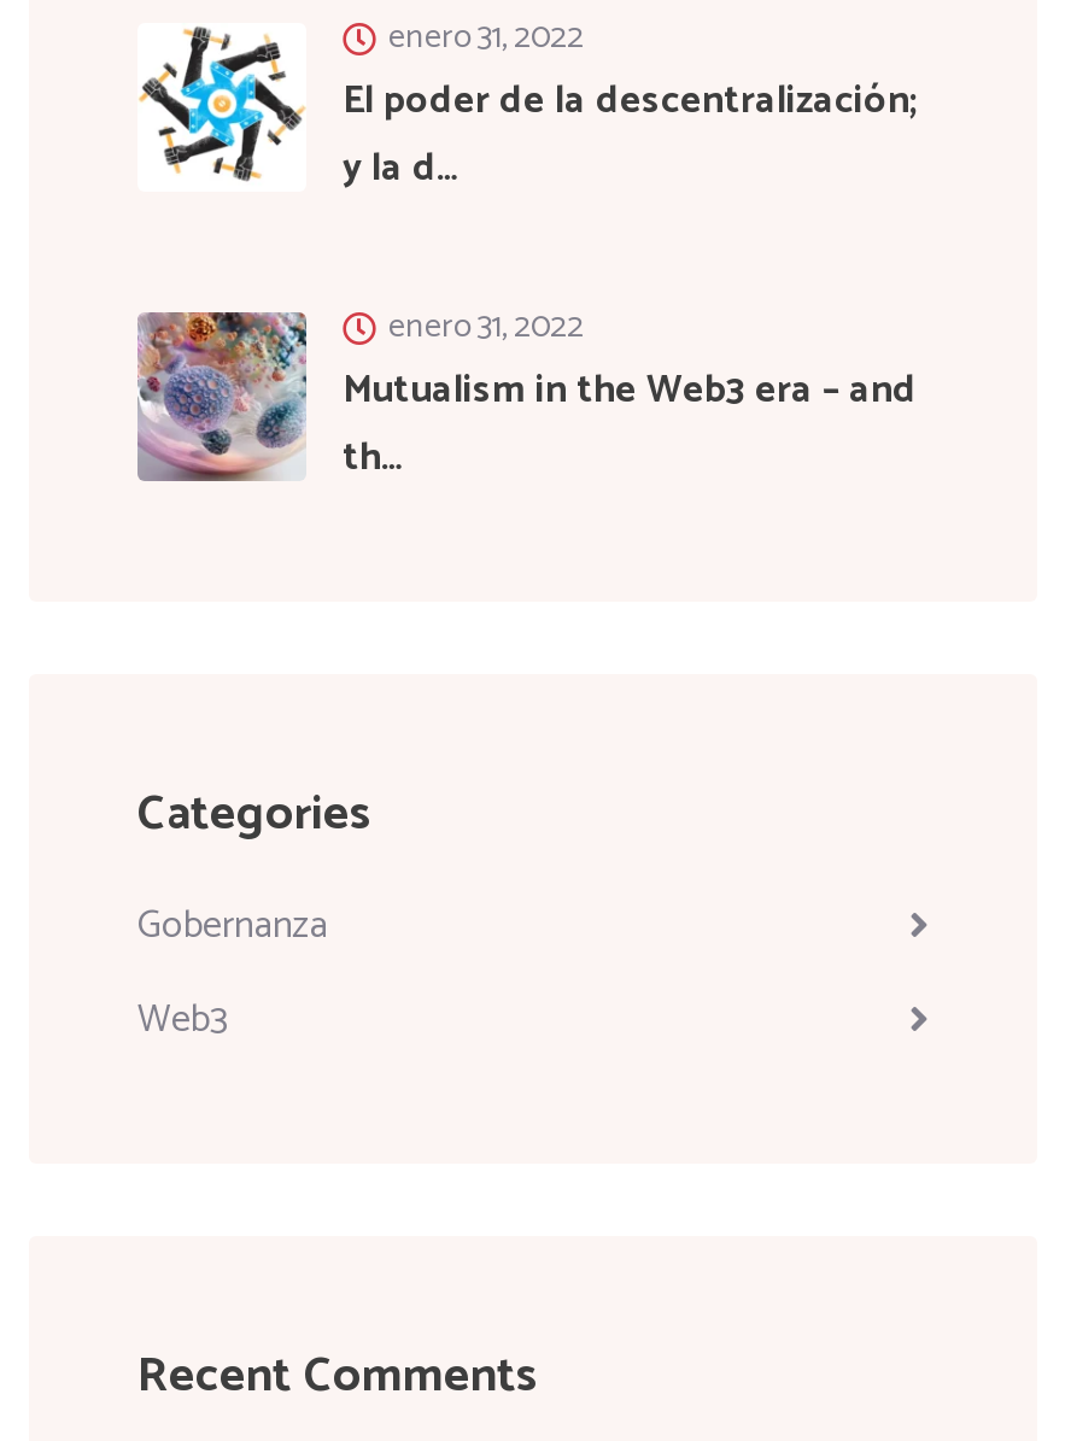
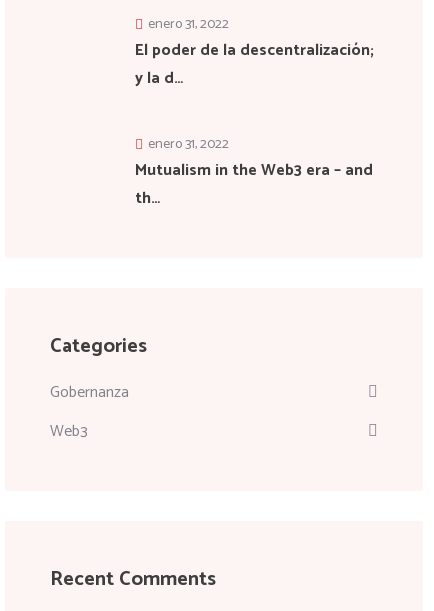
- [image]

- [image]
